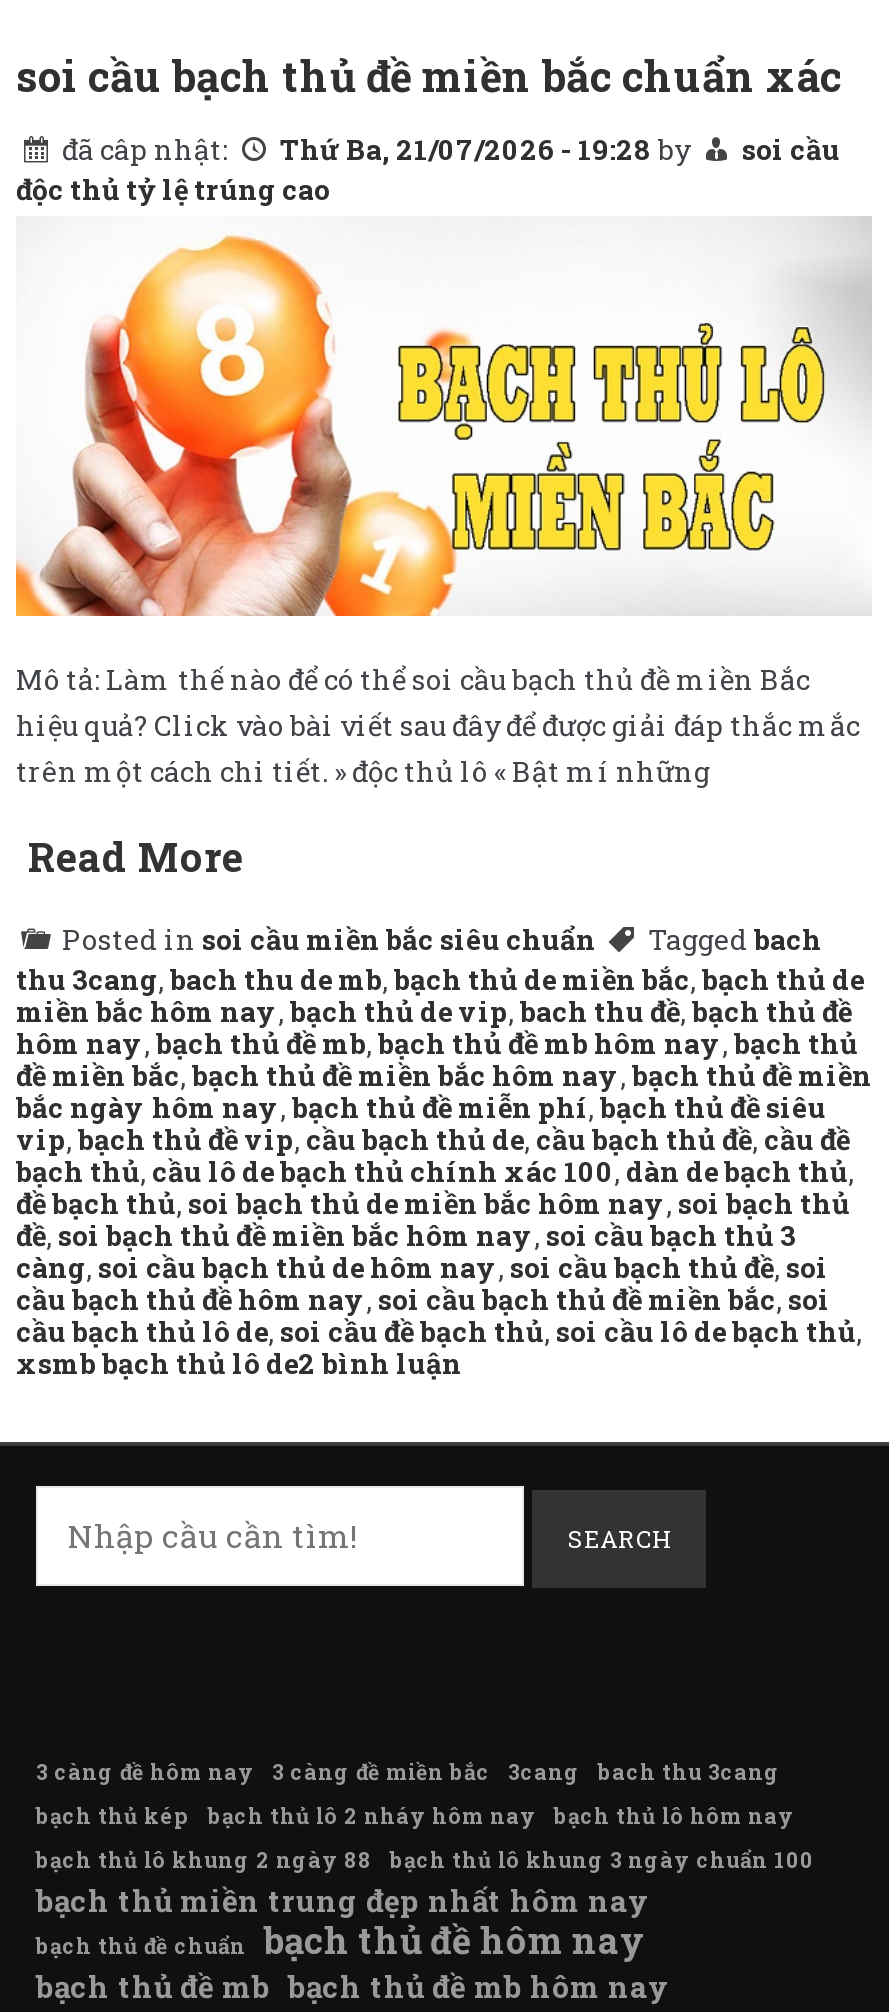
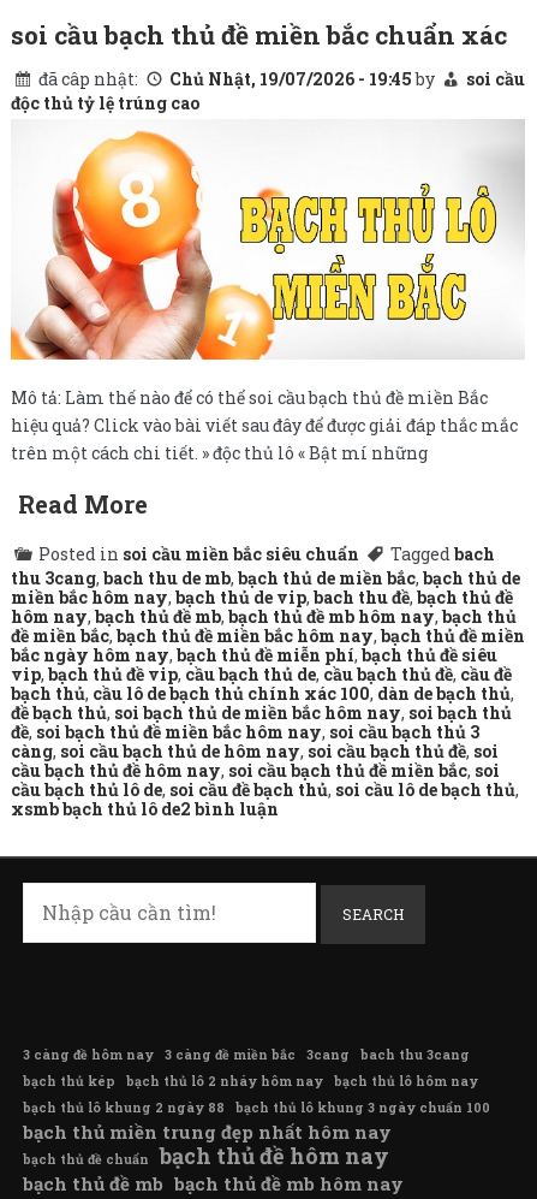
- đã câp nhật: Thứ Ba, 21/07/2026 - 19:28 by soi cầu
+ đã câp nhật: Chủ Nhật, 19/07/2026 - 19:45 by soi cầu
